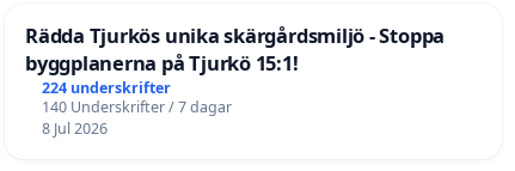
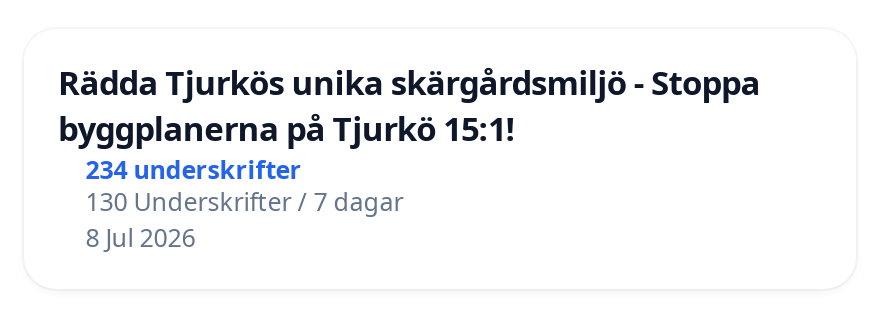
- 224 underskrifter
+ 234 underskrifter

- 140 Underskrifter / 7 dagar
+ 130 Underskrifter / 7 dagar
